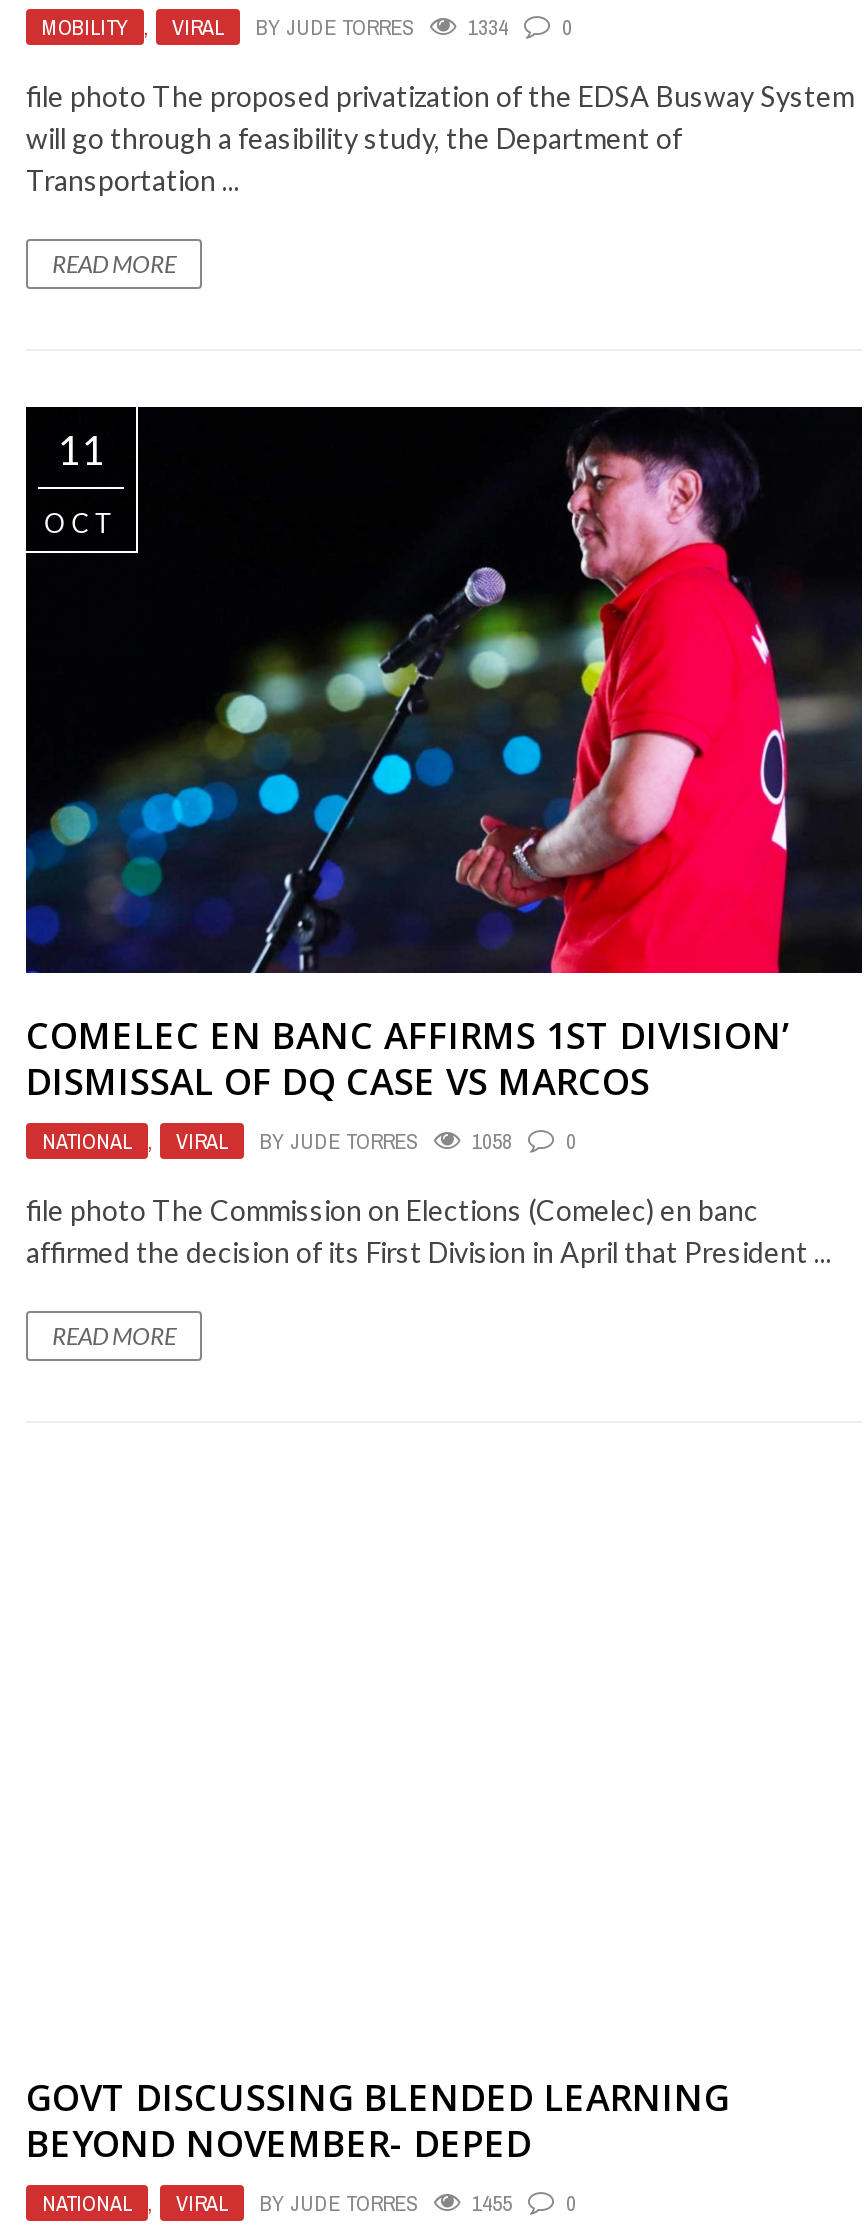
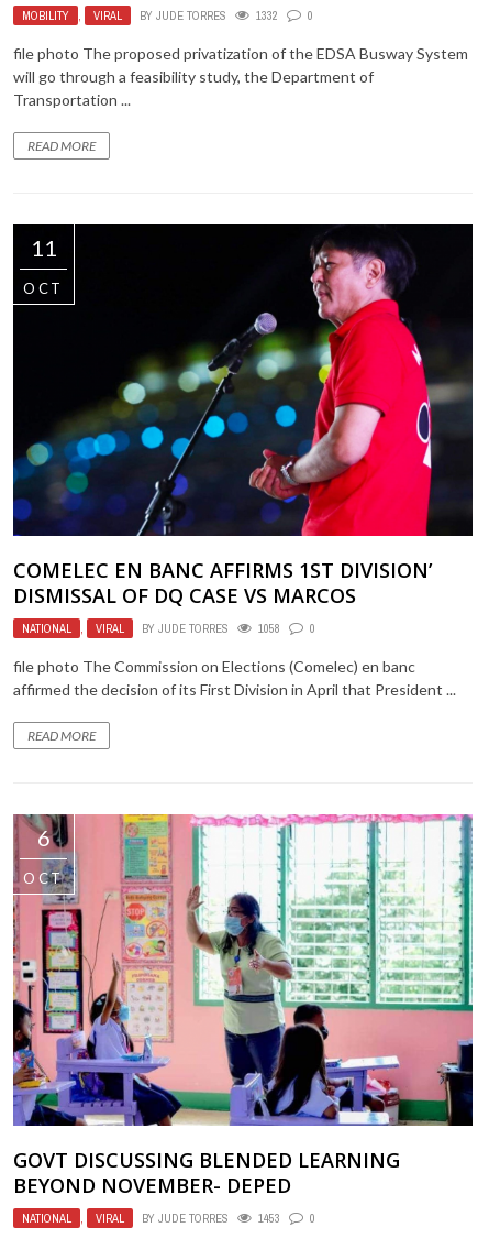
- MOBILITY , VIRAL BY JUDE TORRES 1334 0
+ MOBILITY , VIRAL BY JUDE TORRES 1332 0

+ [image]
+ 6
+ OCT

- NATIONAL , VIRAL BY JUDE TORRES 1455 0
+ NATIONAL , VIRAL BY JUDE TORRES 1453 0
